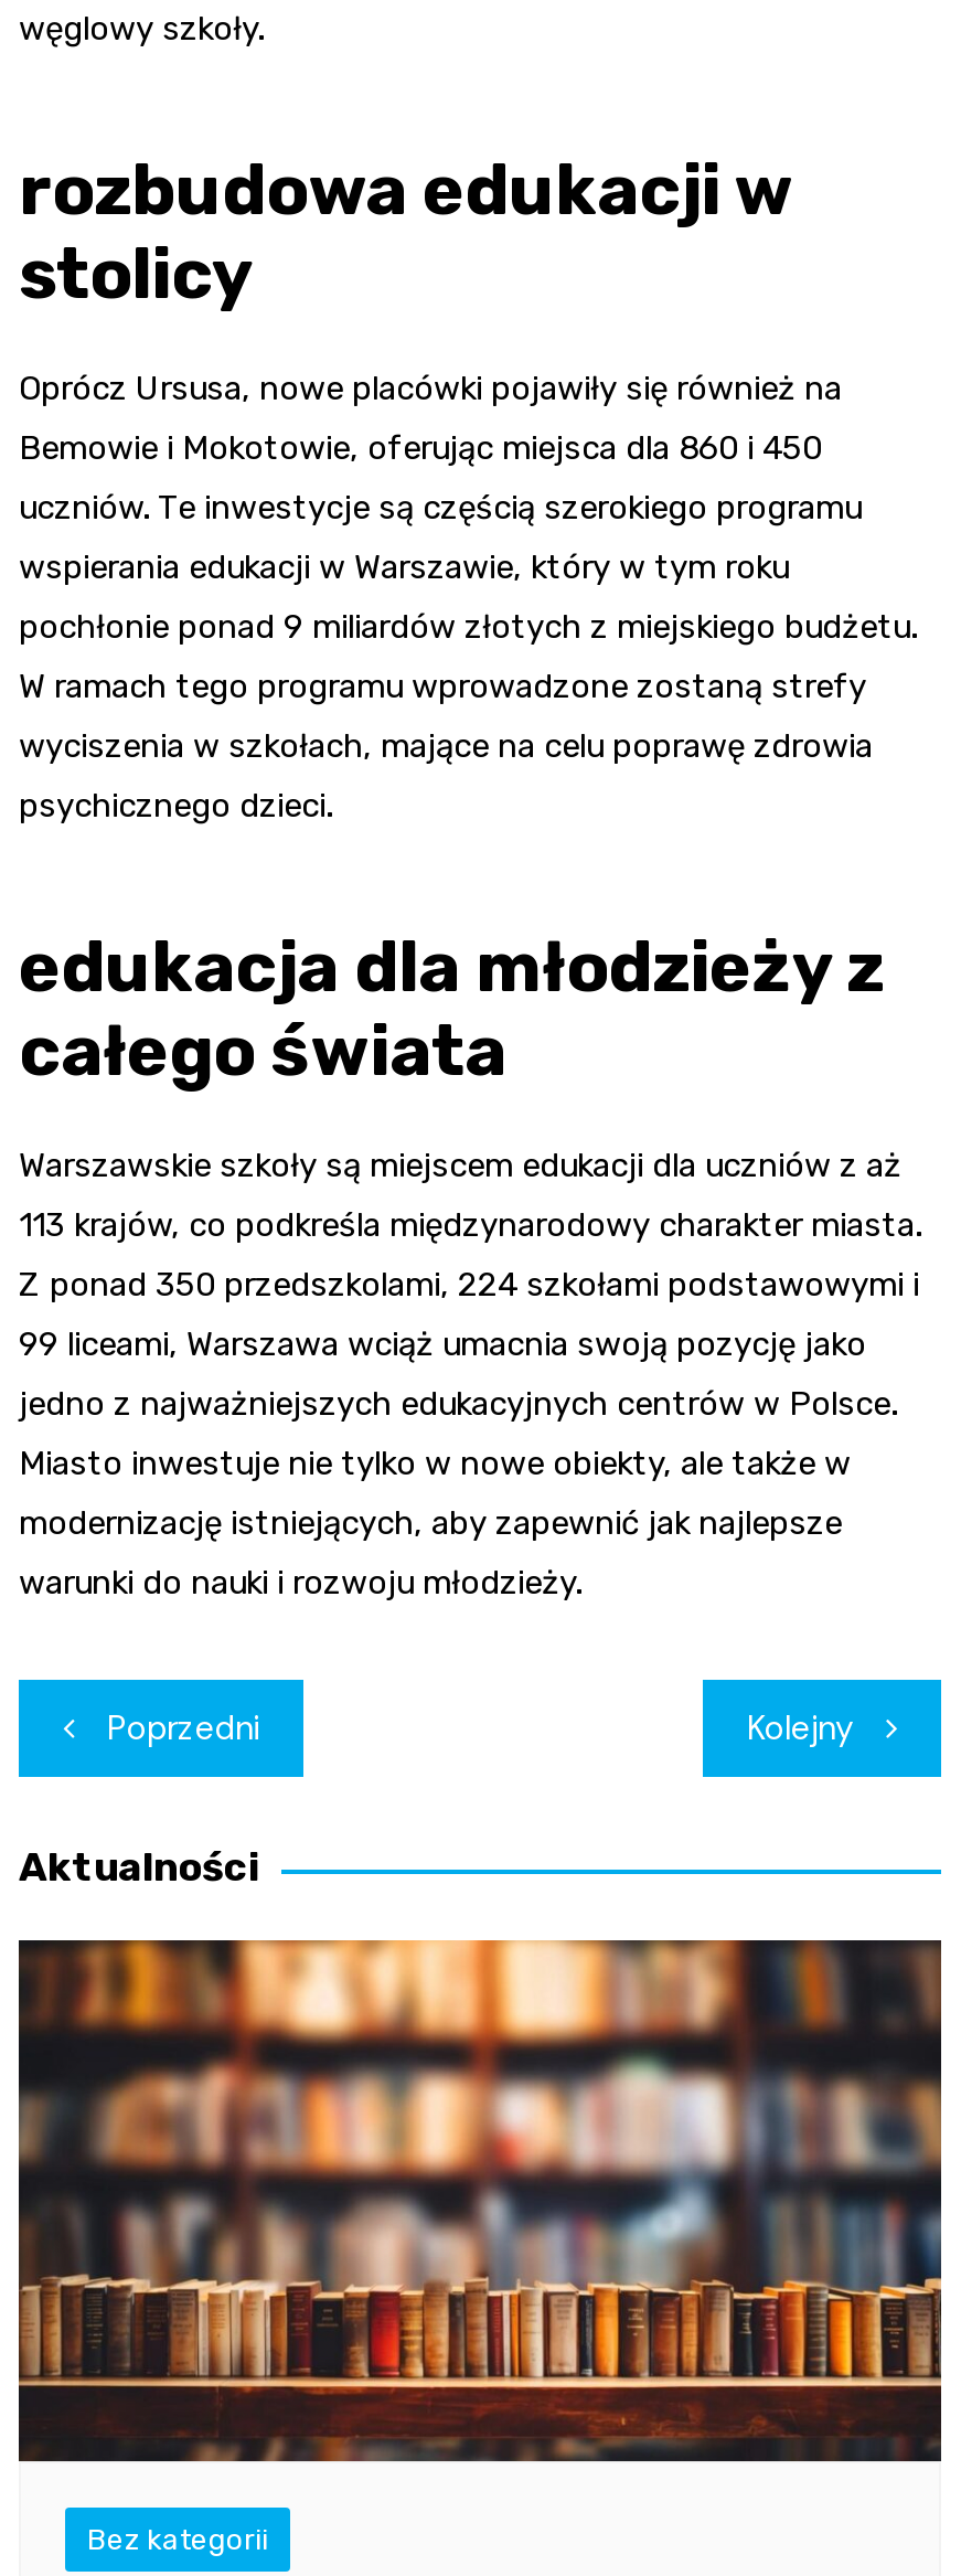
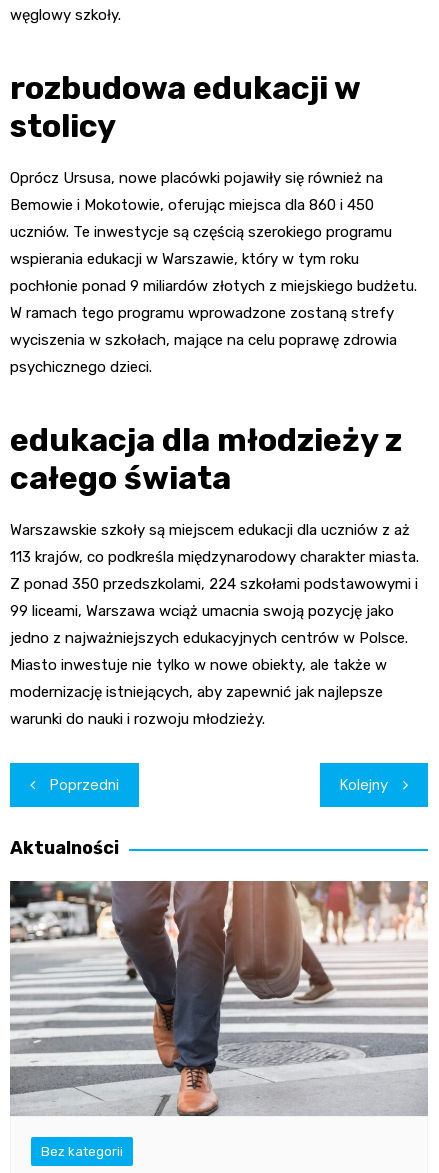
- [image]
+ [image]
